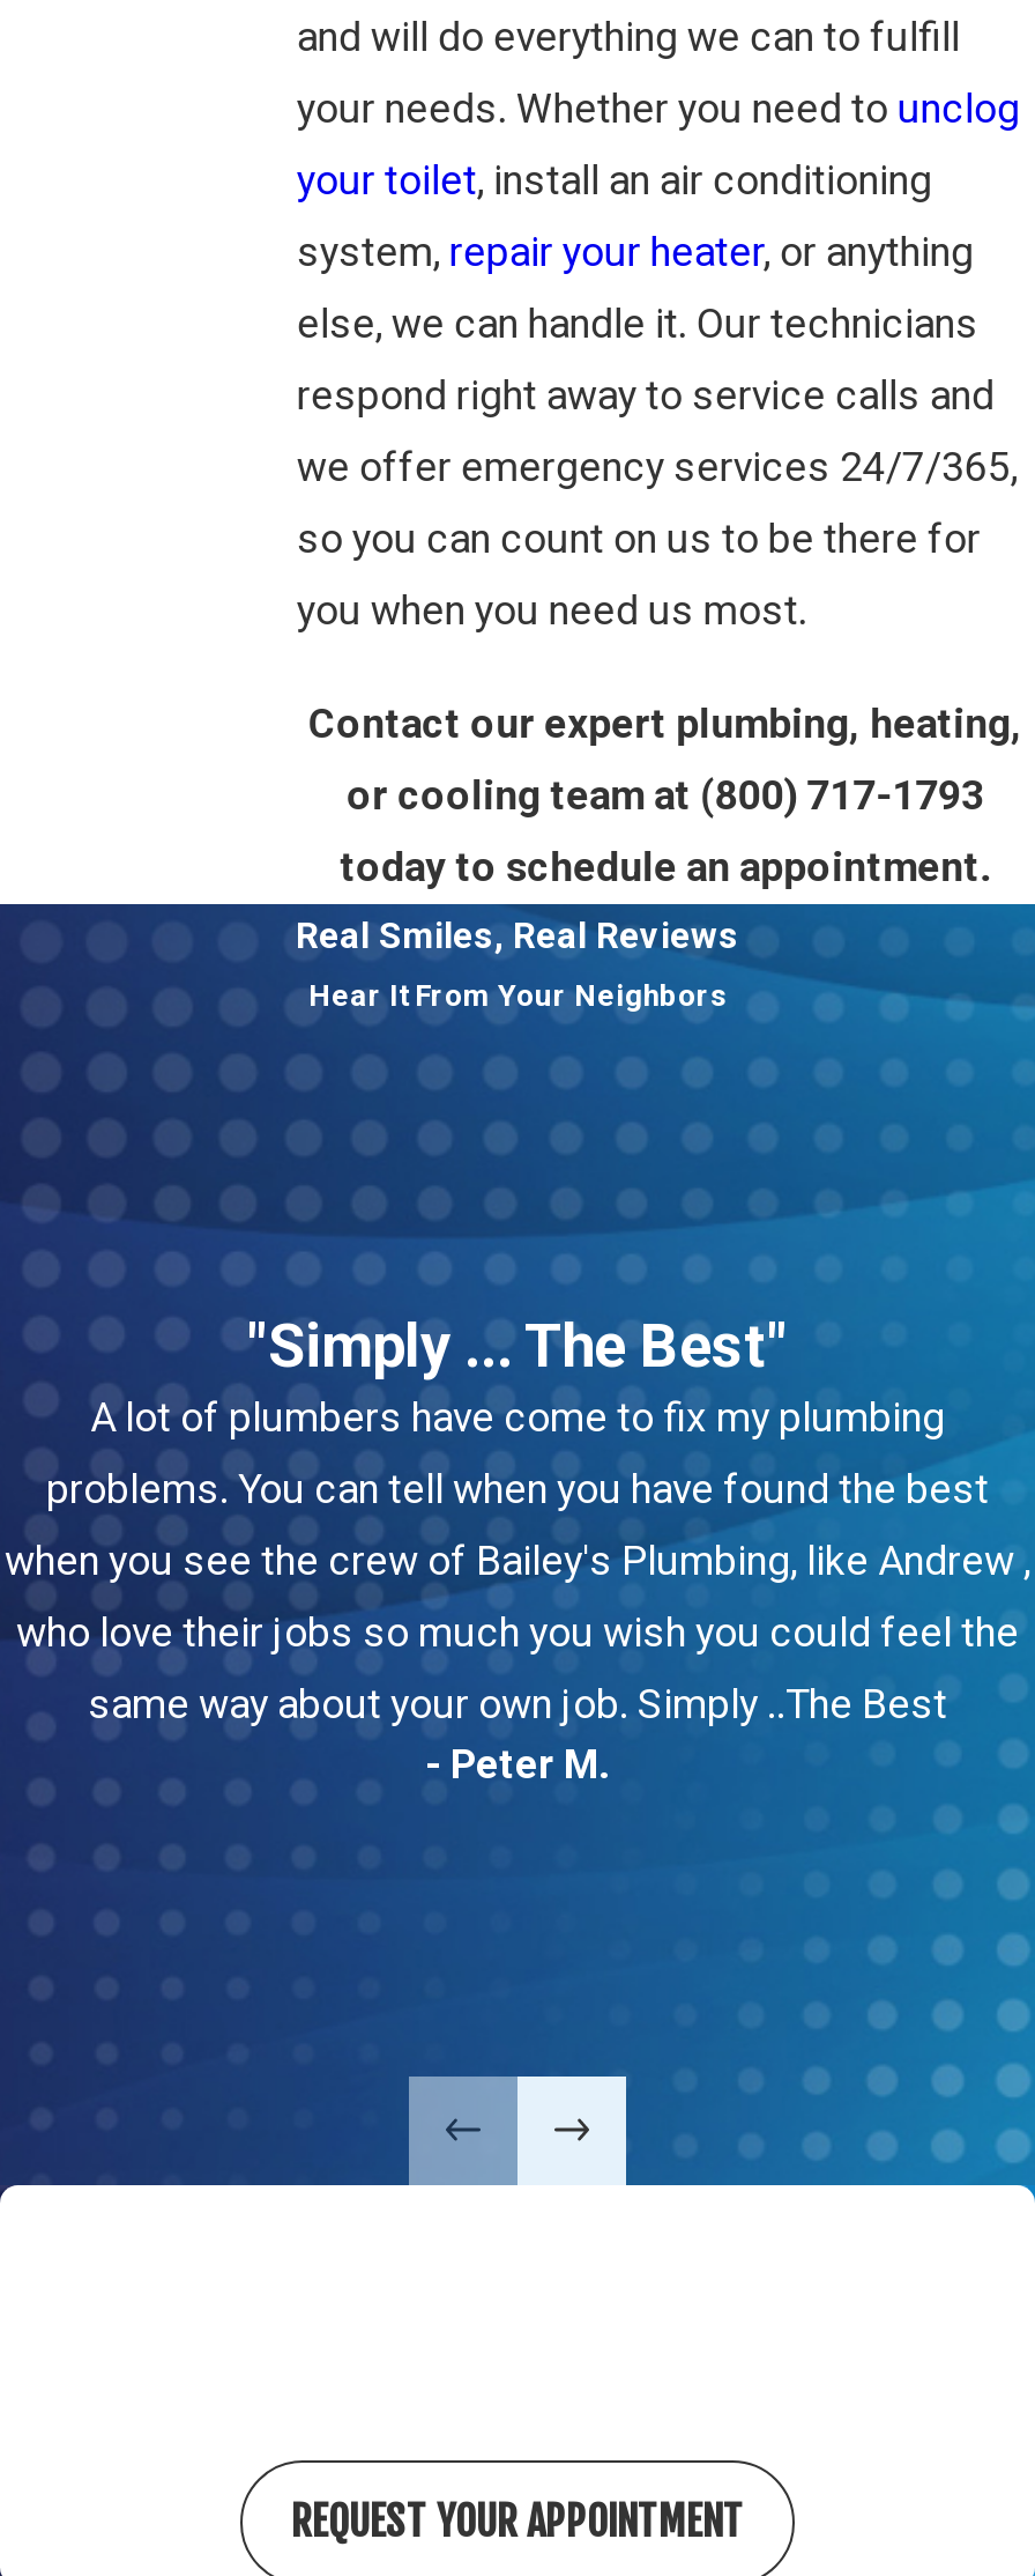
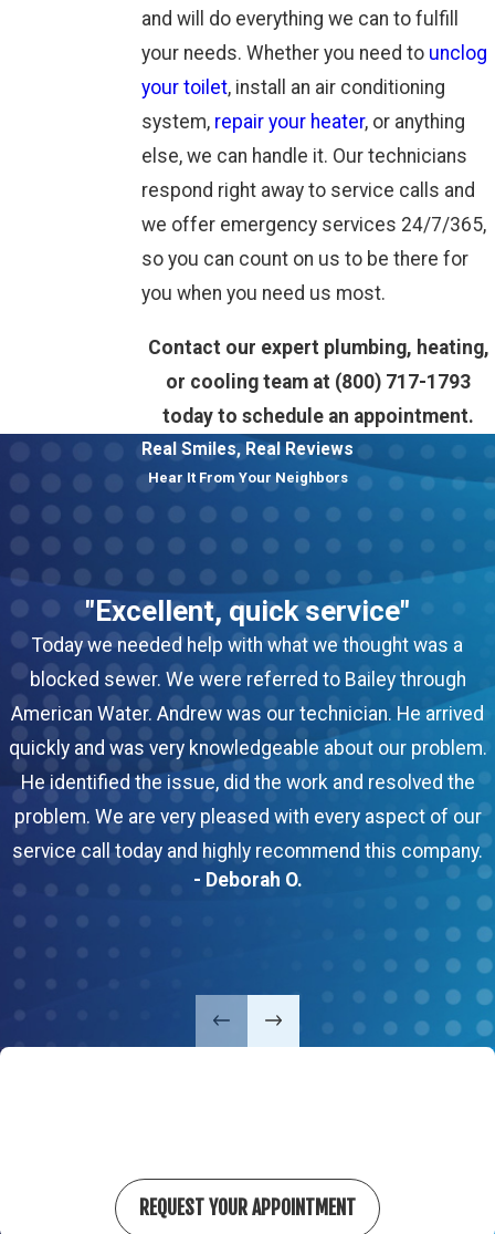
- "Simply ... The Best"
- A lot of plumbers have come to fix my plumbing
- problems. You can tell when you have found the best
- when you see the crew of Bailey's Plumbing, like Andrew ,
- who love their jobs so much you wish you could feel the
- same way about your own job. Simply ..The Best
- - Peter M.
+ "Excellent, quick service"
+ Today we needed help with what we thought was a
+ blocked sewer. We were referred to Bailey through
+ American Water. Andrew was our technician. He arrived
+ quickly and was very knowledgeable about our problem.
+ He identified the issue, did the work and resolved the
+ problem. We are very pleased with every aspect of our
+ service call today and highly recommend this company.
+ - Deborah O.
